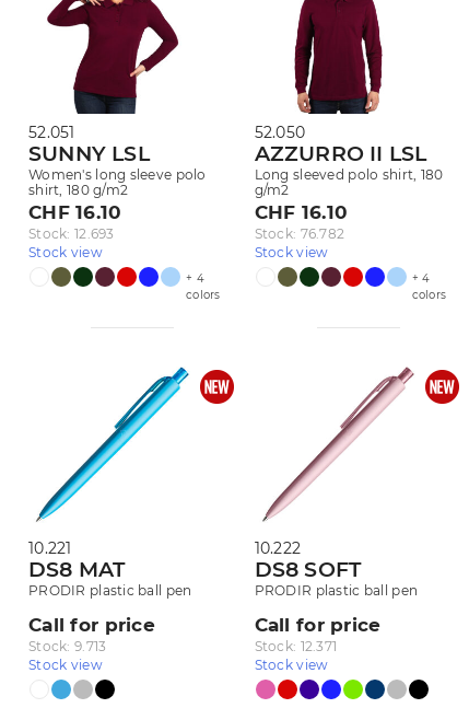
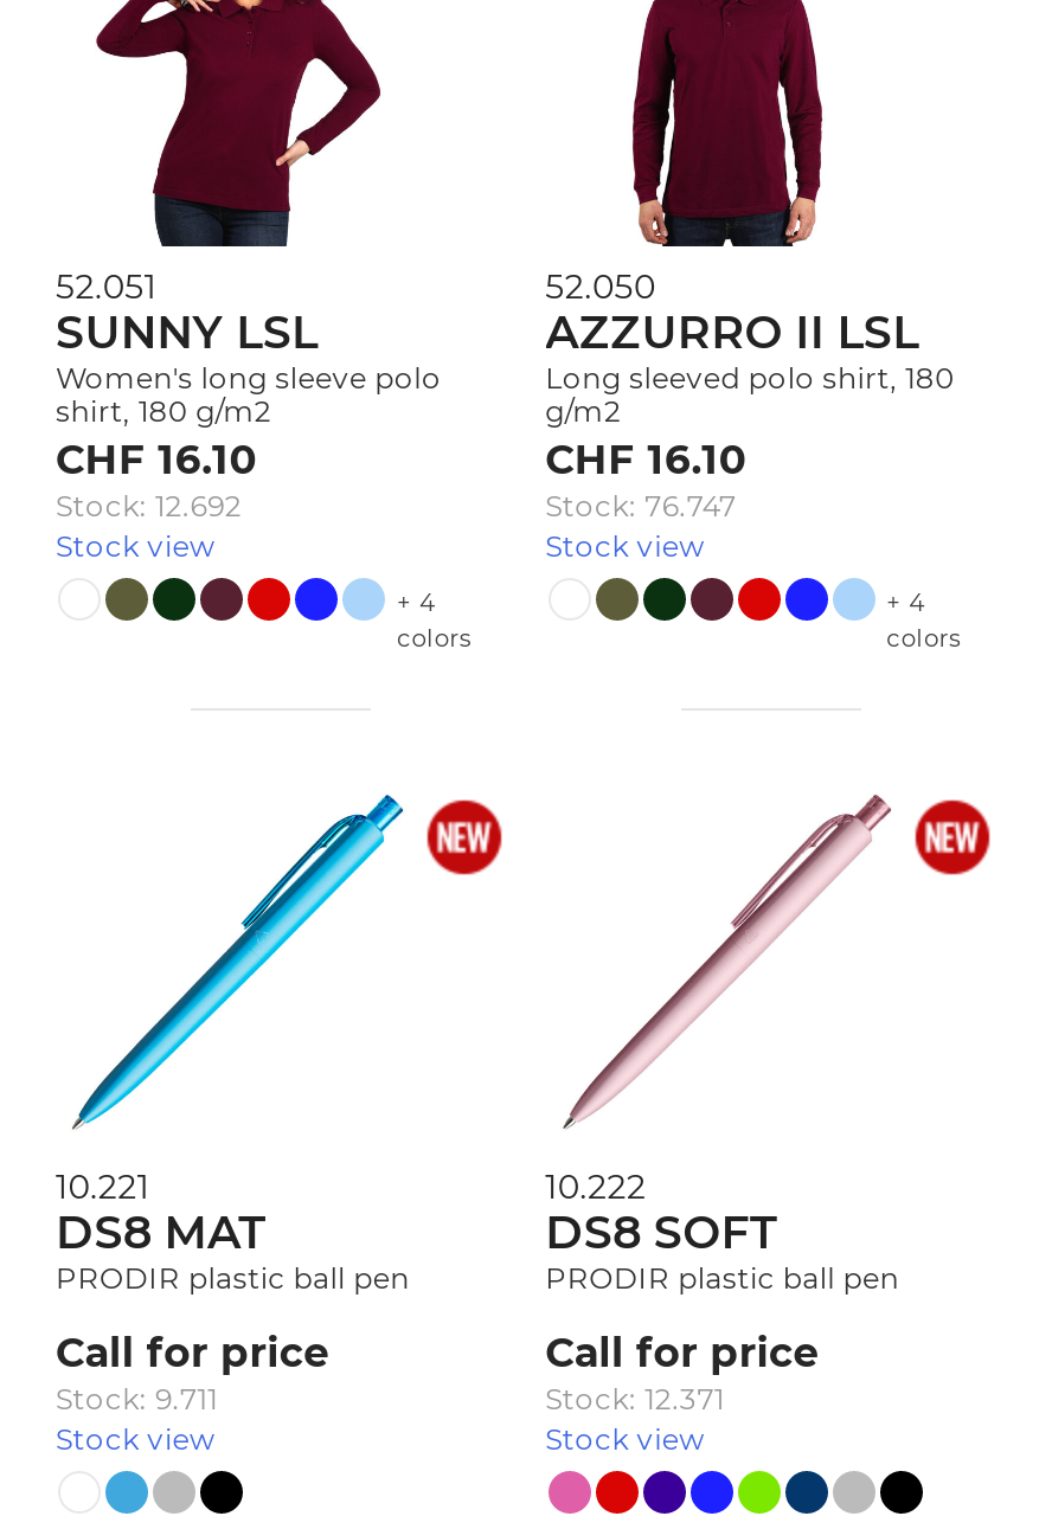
- Stock: 12.693
+ Stock: 12.692

- Stock: 76.782
+ Stock: 76.747

- Stock: 9.713
+ Stock: 9.711
